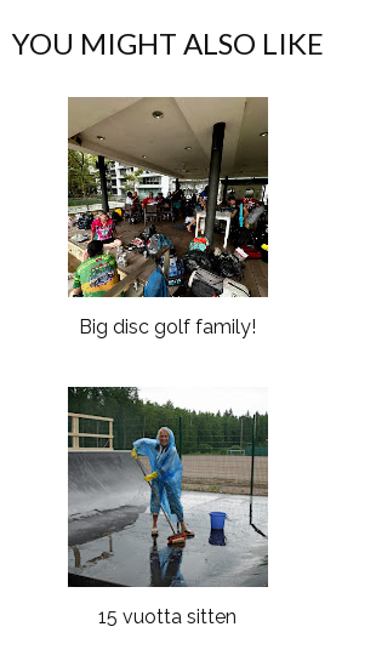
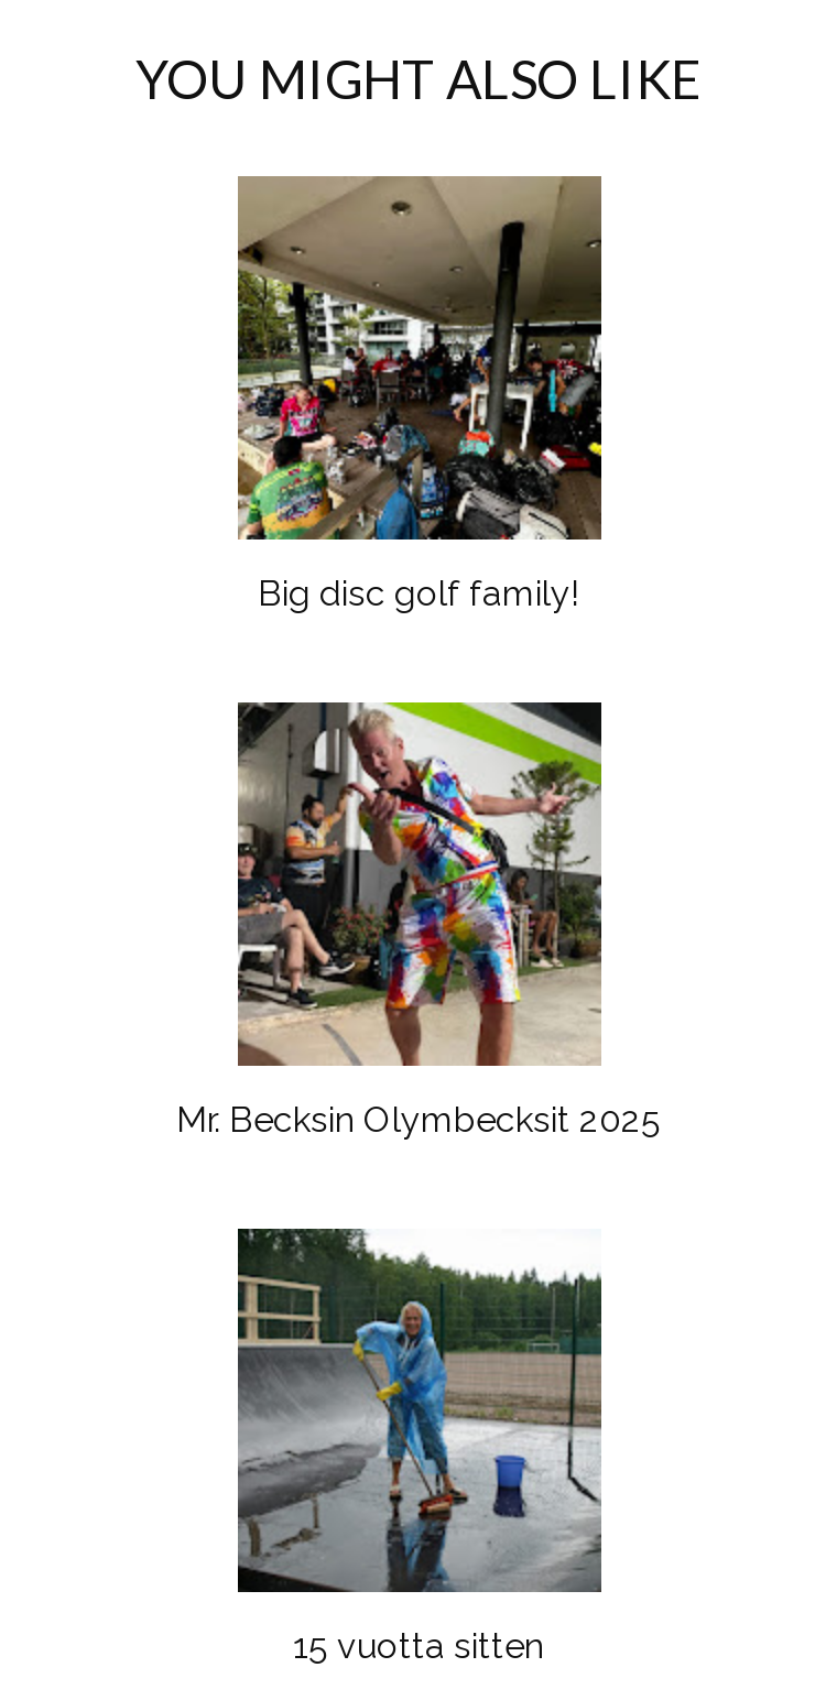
+ [image]
+ Mr. Becksin Olymbecksit 2025
